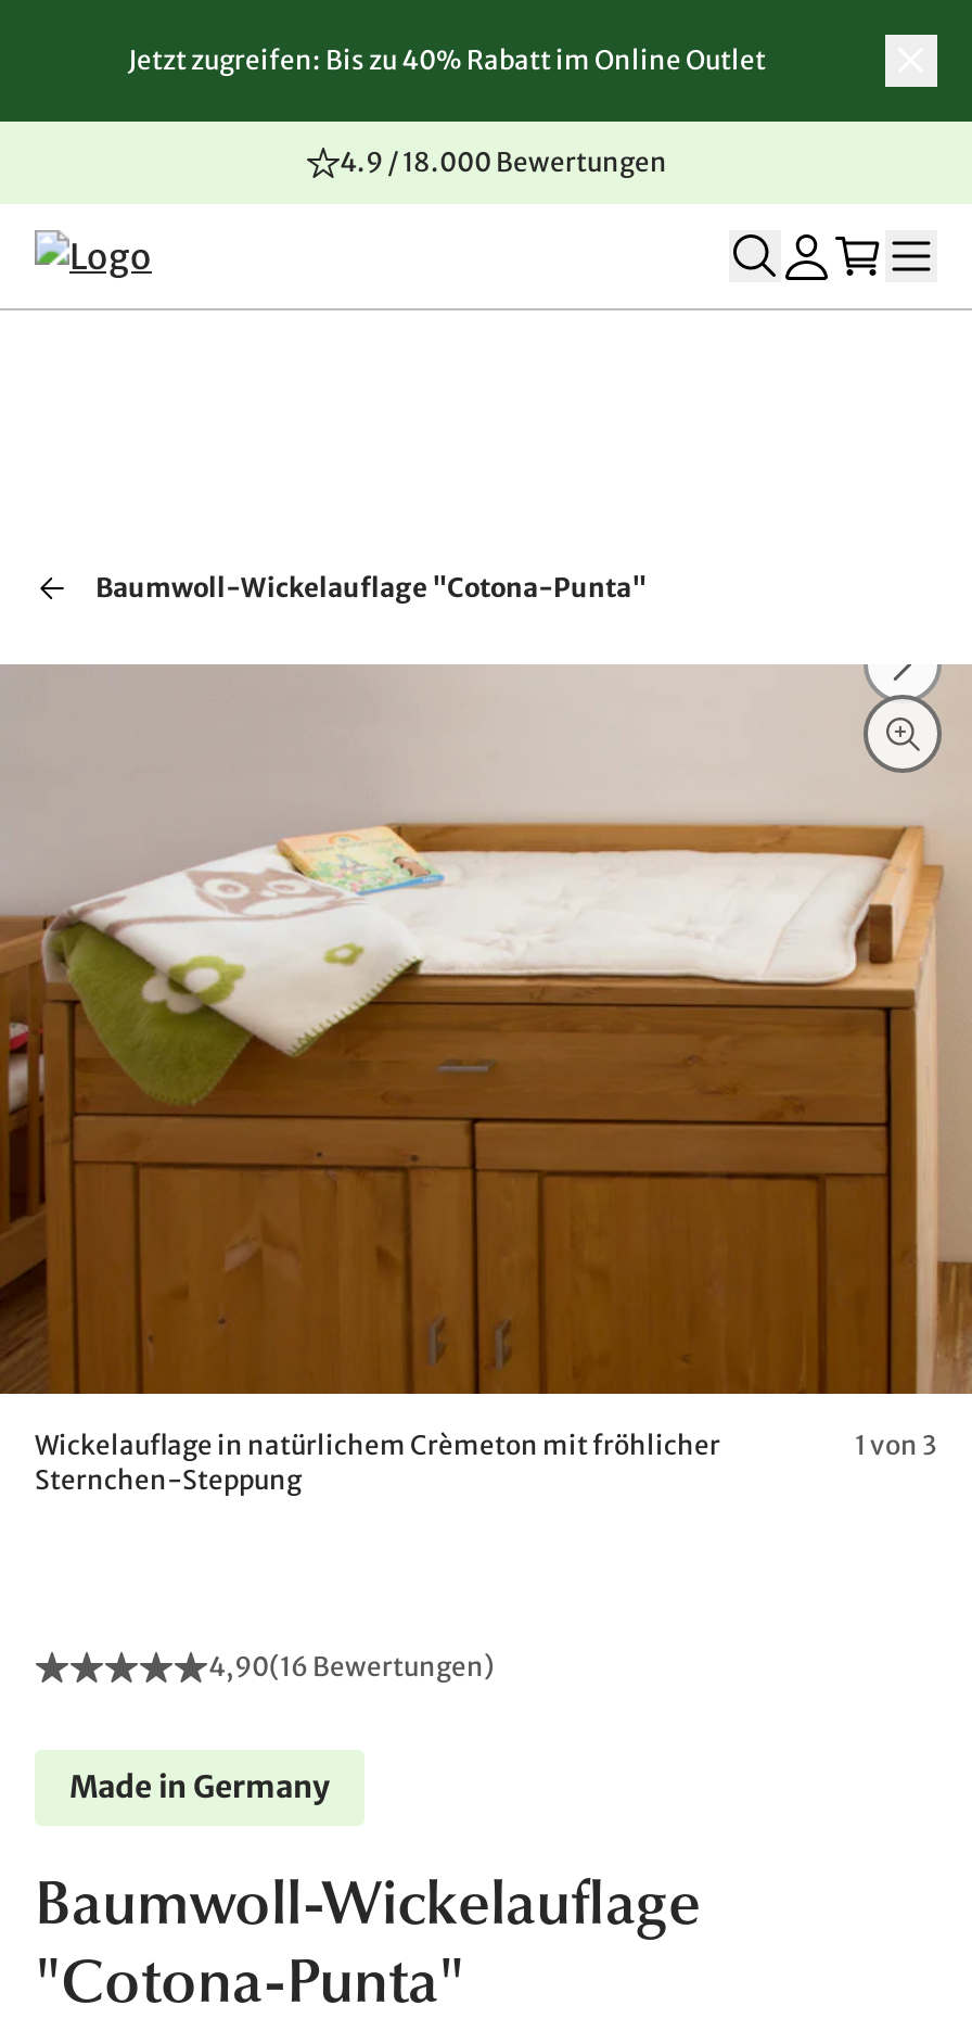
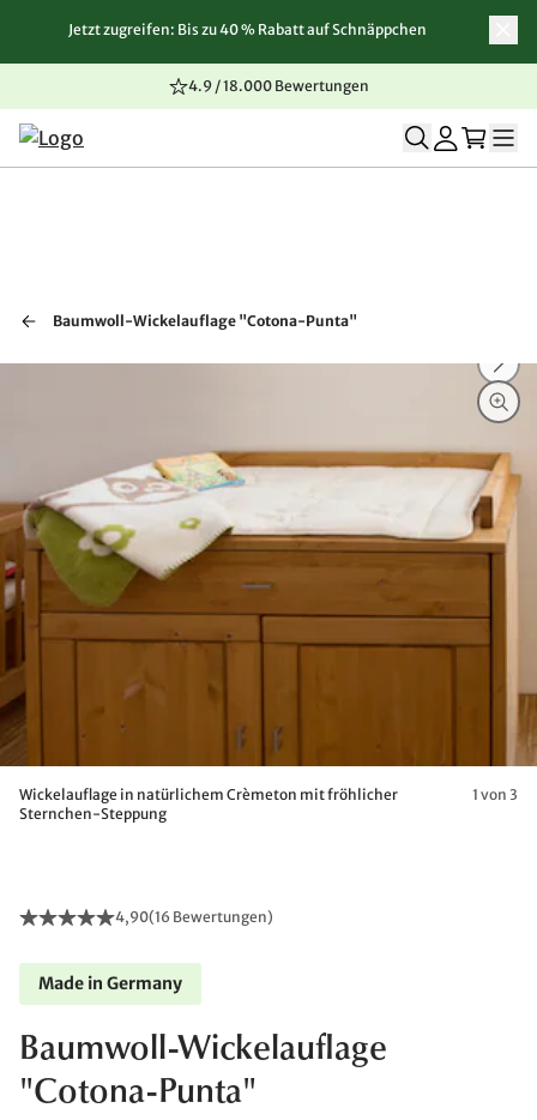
- Jetzt zugreifen: Bis zu 40% Rabatt im Online Outlet
+ Jetzt zugreifen: Bis zu 40 % Rabatt auf Schnäppchen
